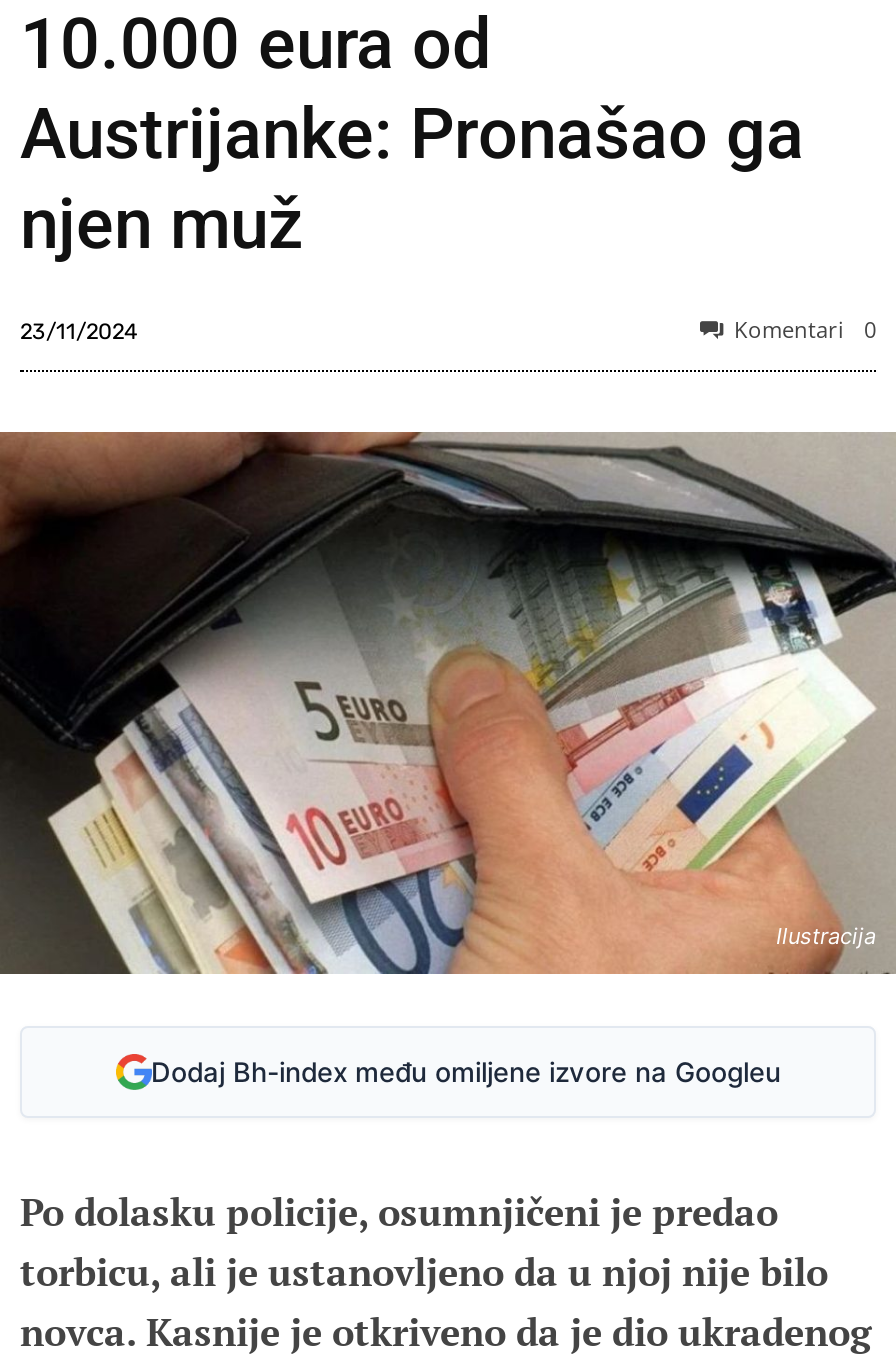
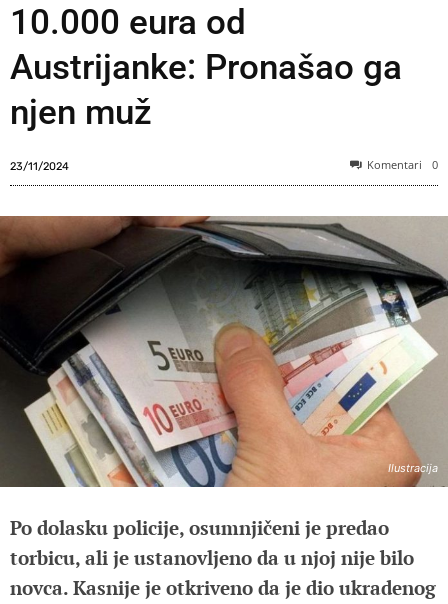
- Dodaj Bh-index među omiljene izvore na Googleu
